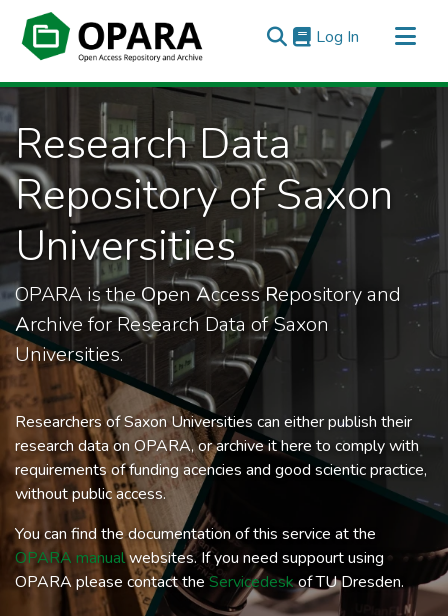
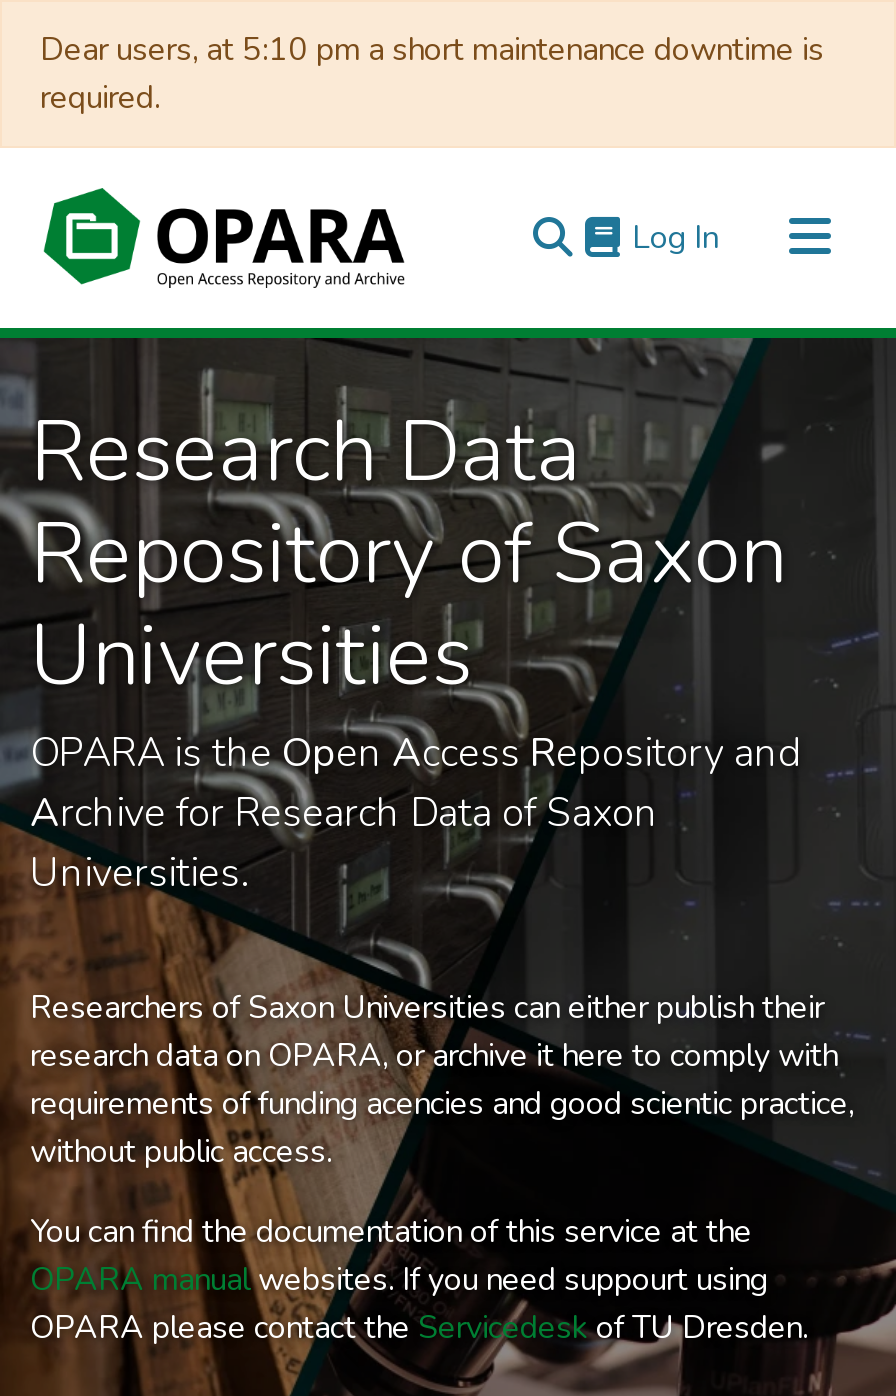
+ Dear users, at 5:10 pm a short maintenance downtime is
+ required.
